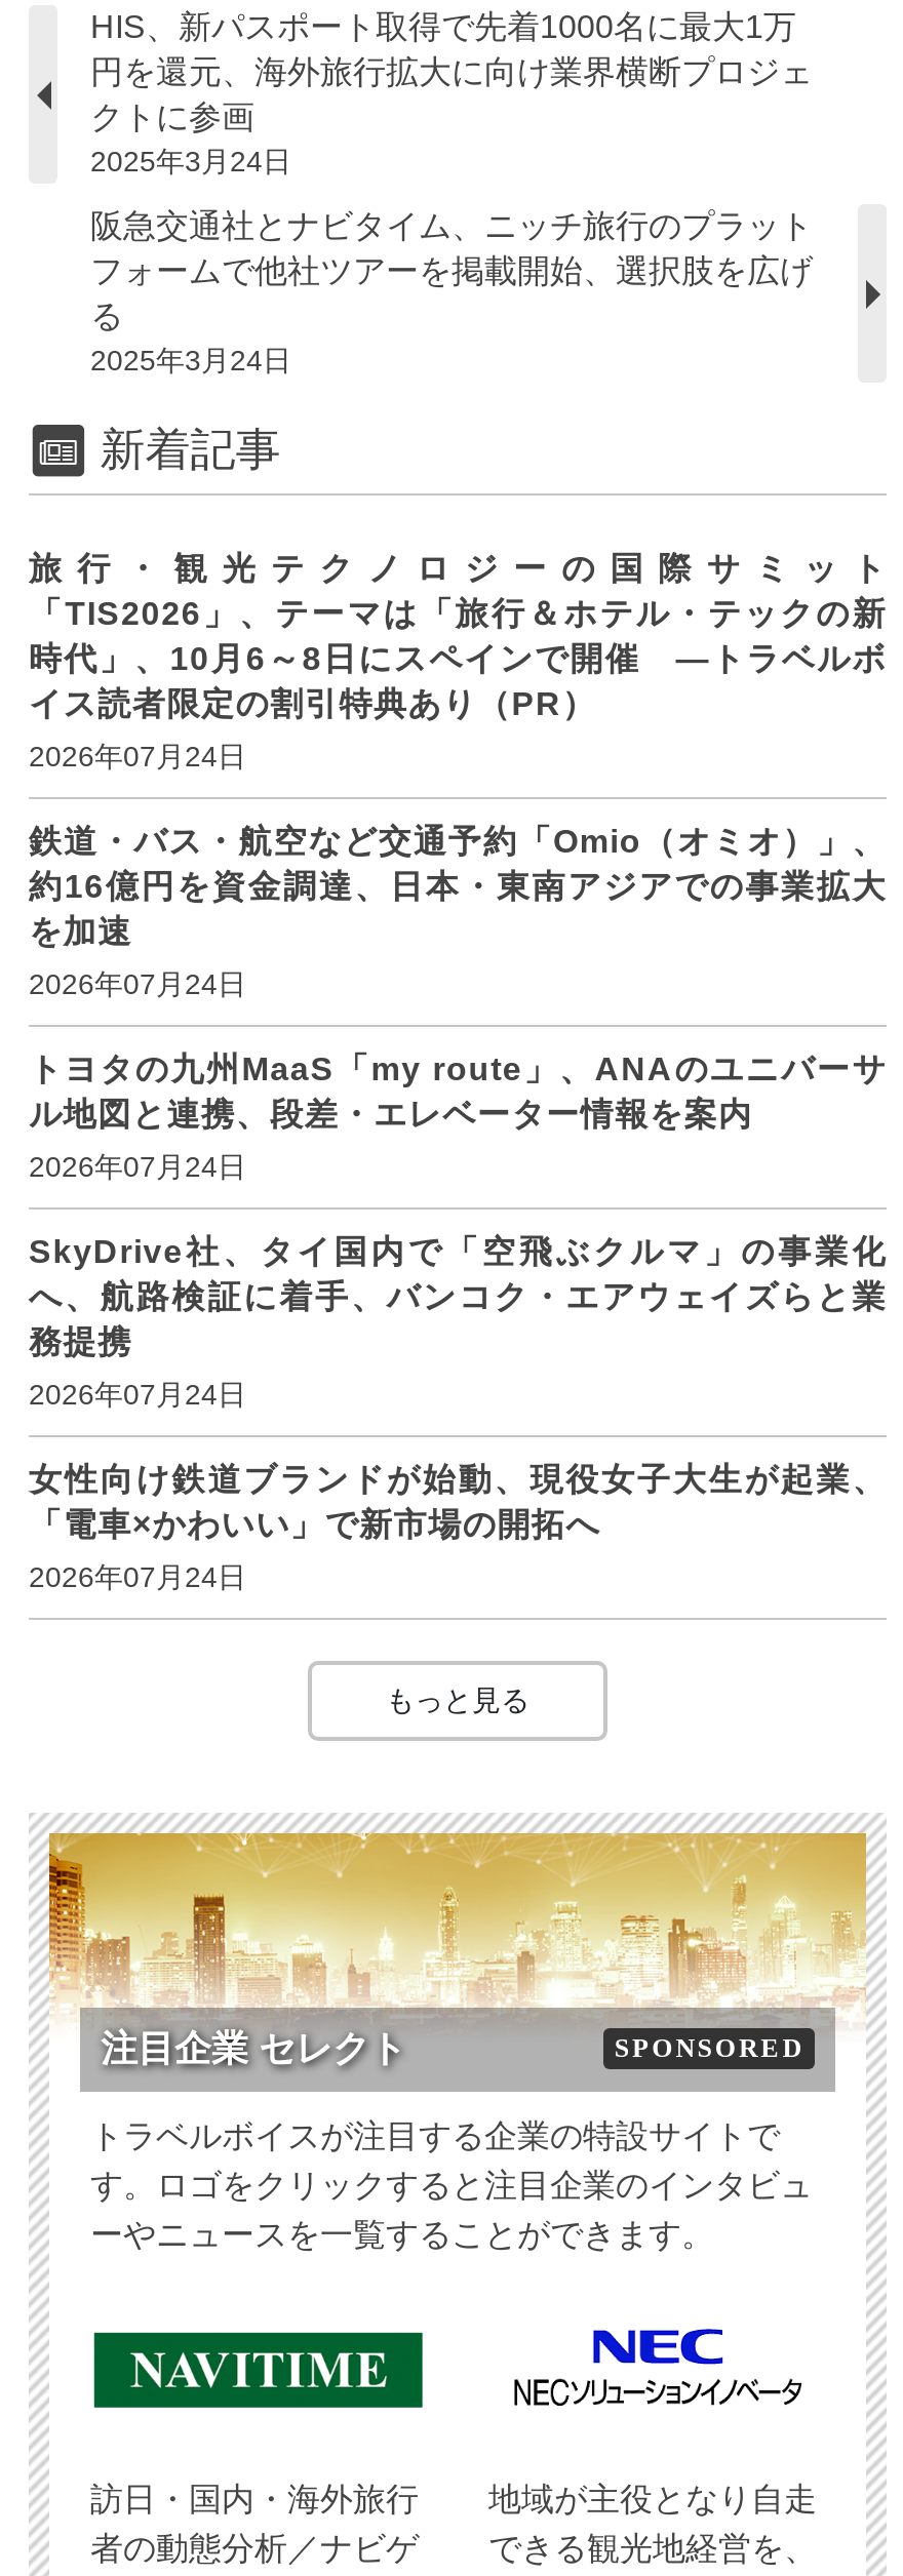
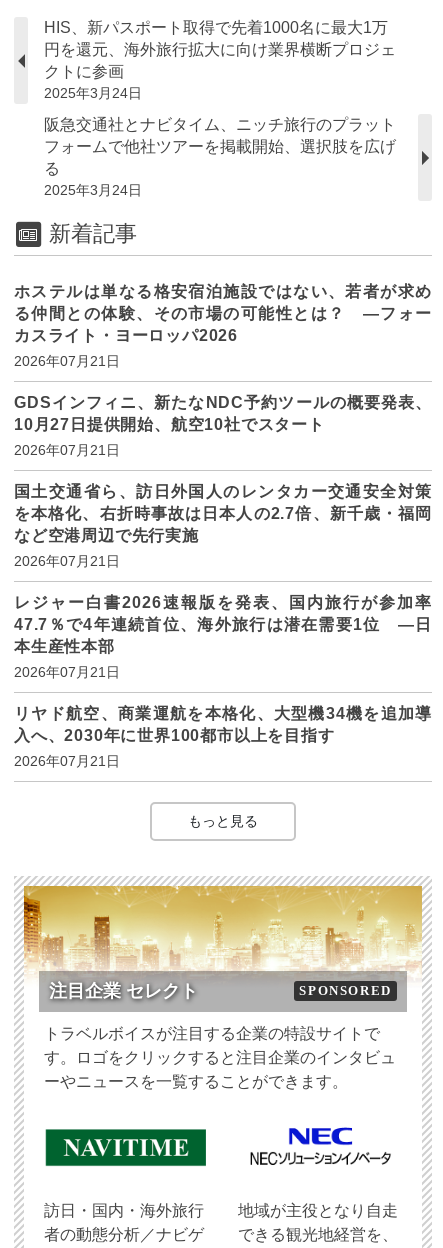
- 旅行・観光テクノロジーの国際サミット
- 「TIS2026」、テーマは「旅行＆ホテル・テックの新
- 時代」、10月6～8日にスペインで開催 ―トラベルボ
- イス読者限定の割引特典あり（PR）
+ ホステルは単なる格安宿泊施設ではない、若者が求め
+ る仲間との体験、その市場の可能性とは？ ―フォー
+ カスライト・ヨーロッパ2026

- 2026年07月24日
+ 2026年07月21日

- 鉄道・バス・航空など交通予約「Omio（オミオ）」、
- 約16億円を資金調達、日本・東南アジアでの事業拡大
- を加速
+ GDSインフィニ、新たなNDC予約ツールの概要発表、
+ 10月27日提供開始、航空10社でスタート

- 2026年07月24日
+ 2026年07月21日

- トヨタの九州MaaS「my route」、ANAのユニバーサ
- ル地図と連携、段差・エレベーター情報を案内
+ 国土交通省ら、訪日外国人のレンタカー交通安全対策
+ を本格化、右折時事故は日本人の2.7倍、新千歳・福岡
+ など空港周辺で先行実施

- 2026年07月24日
+ 2026年07月21日

- SkyDrive社、タイ国内で「空飛ぶクルマ」の事業化
- へ、航路検証に着手、バンコク・エアウェイズらと業
- 務提携
+ レジャー白書2026速報版を発表、国内旅行が参加率
+ 47.7％で4年連続首位、海外旅行は潜在需要1位 ―日
+ 本生産性本部

- 2026年07月24日
+ 2026年07月21日

- 女性向け鉄道ブランドが始動、現役女子大生が起業、
- 「電車×かわいい」で新市場の開拓へ
+ リヤド航空、商業運航を本格化、大型機34機を追加導
+ 入へ、2030年に世界100都市以上を目指す

- 2026年07月24日
+ 2026年07月21日
